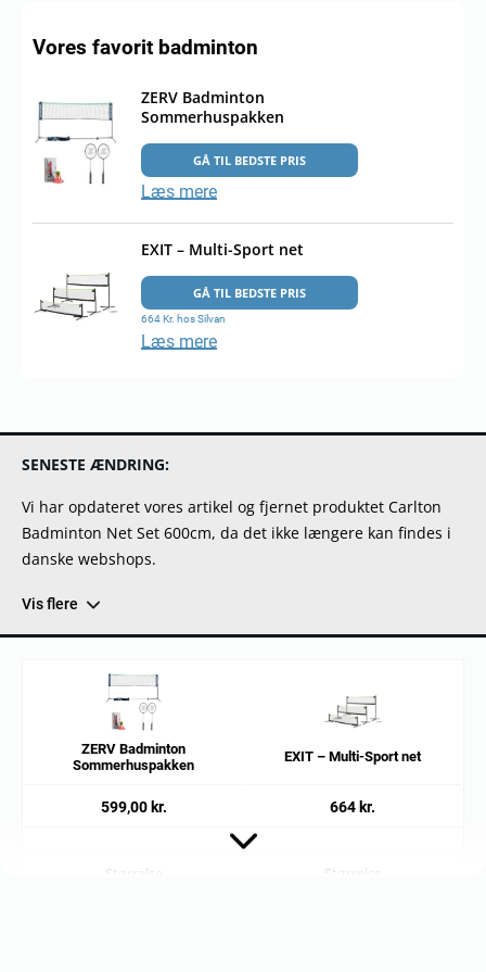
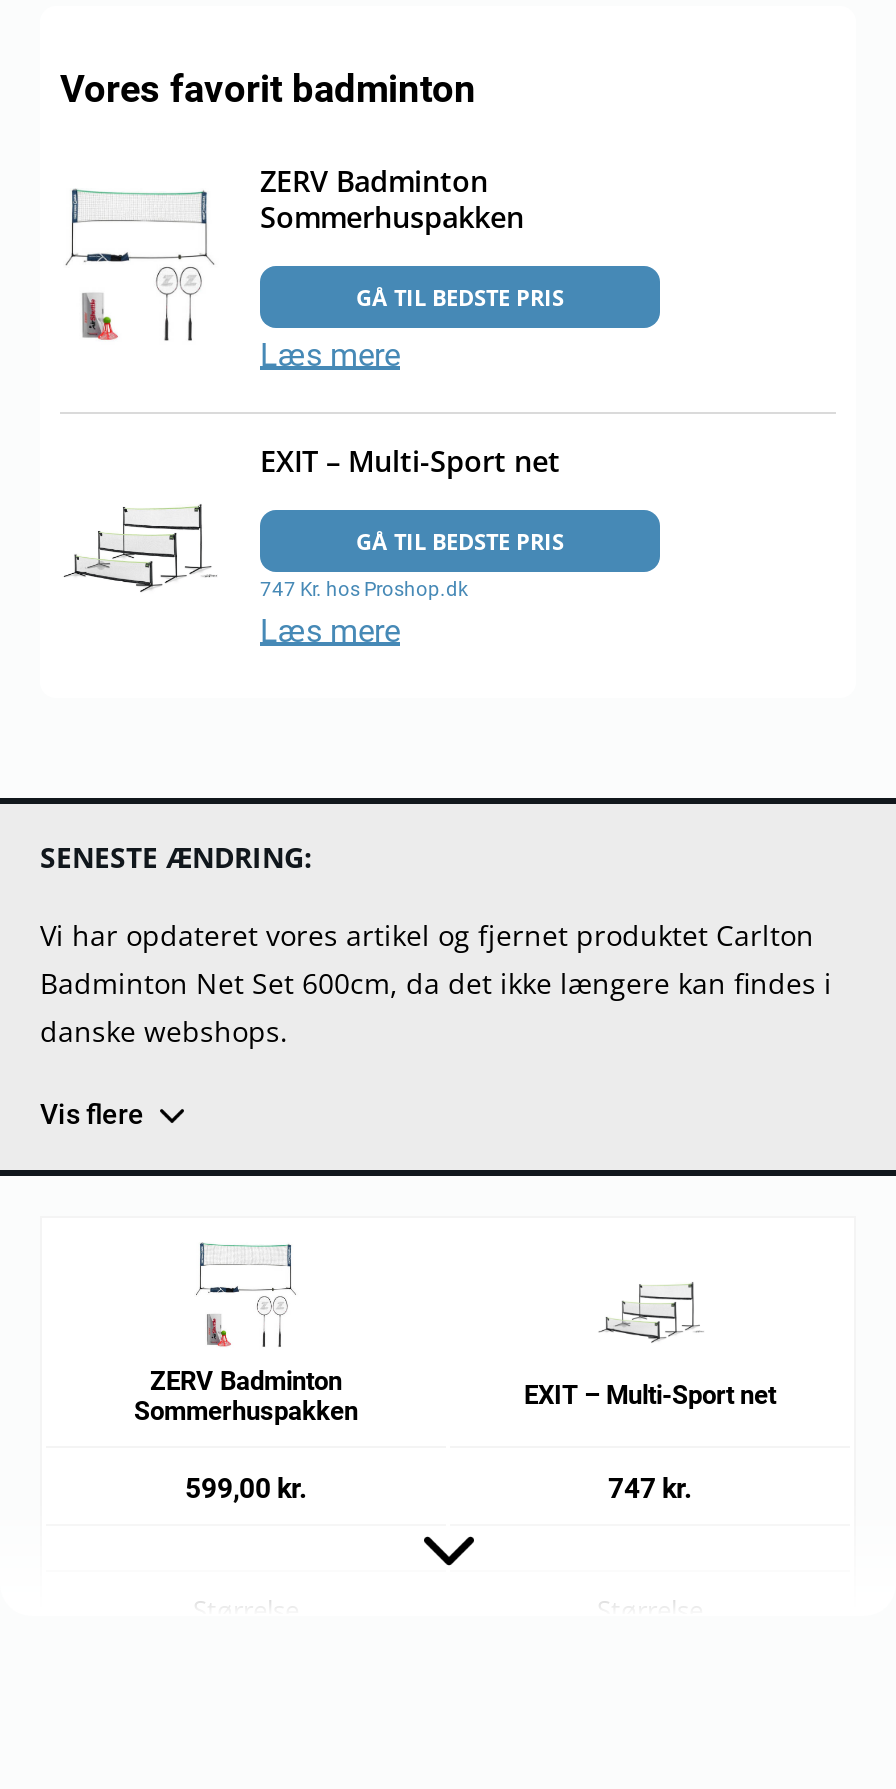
- 664 Kr. hos Silvan
+ 747 Kr. hos Proshop.dk

- 664 kr.
+ 747 kr.
